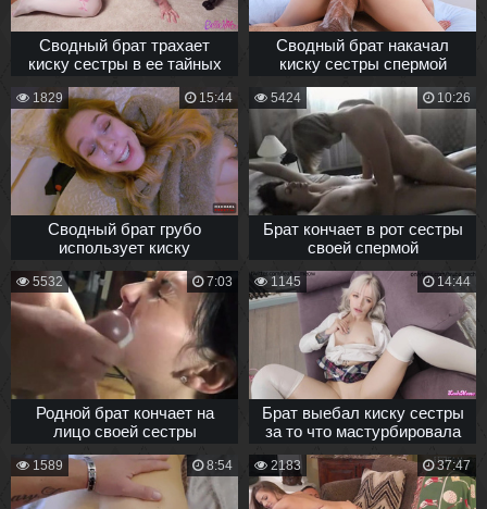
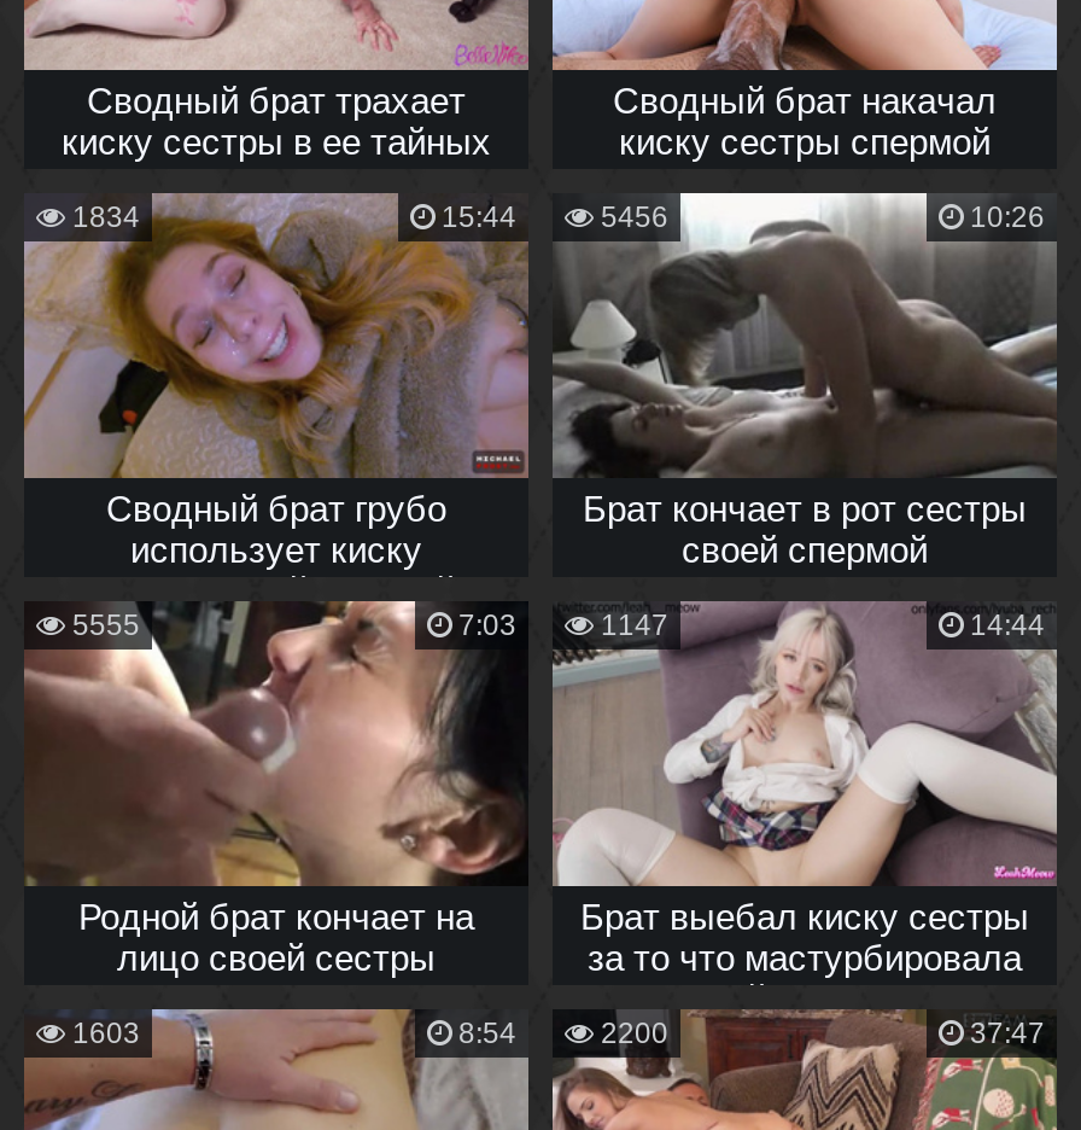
- 1829
+ 1834

- 5424
+ 5456

- 5532
+ 5555

- 1145
+ 1147

- 1589
+ 1603

- 2183
+ 2200
